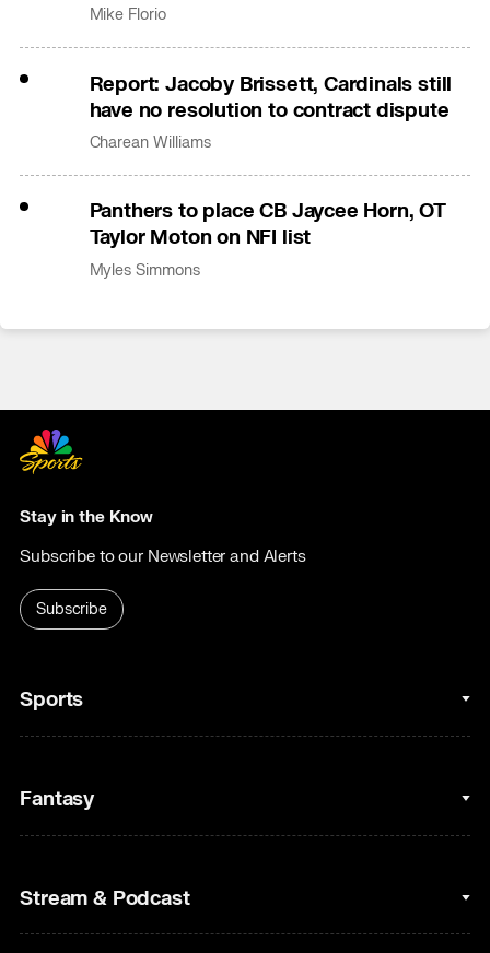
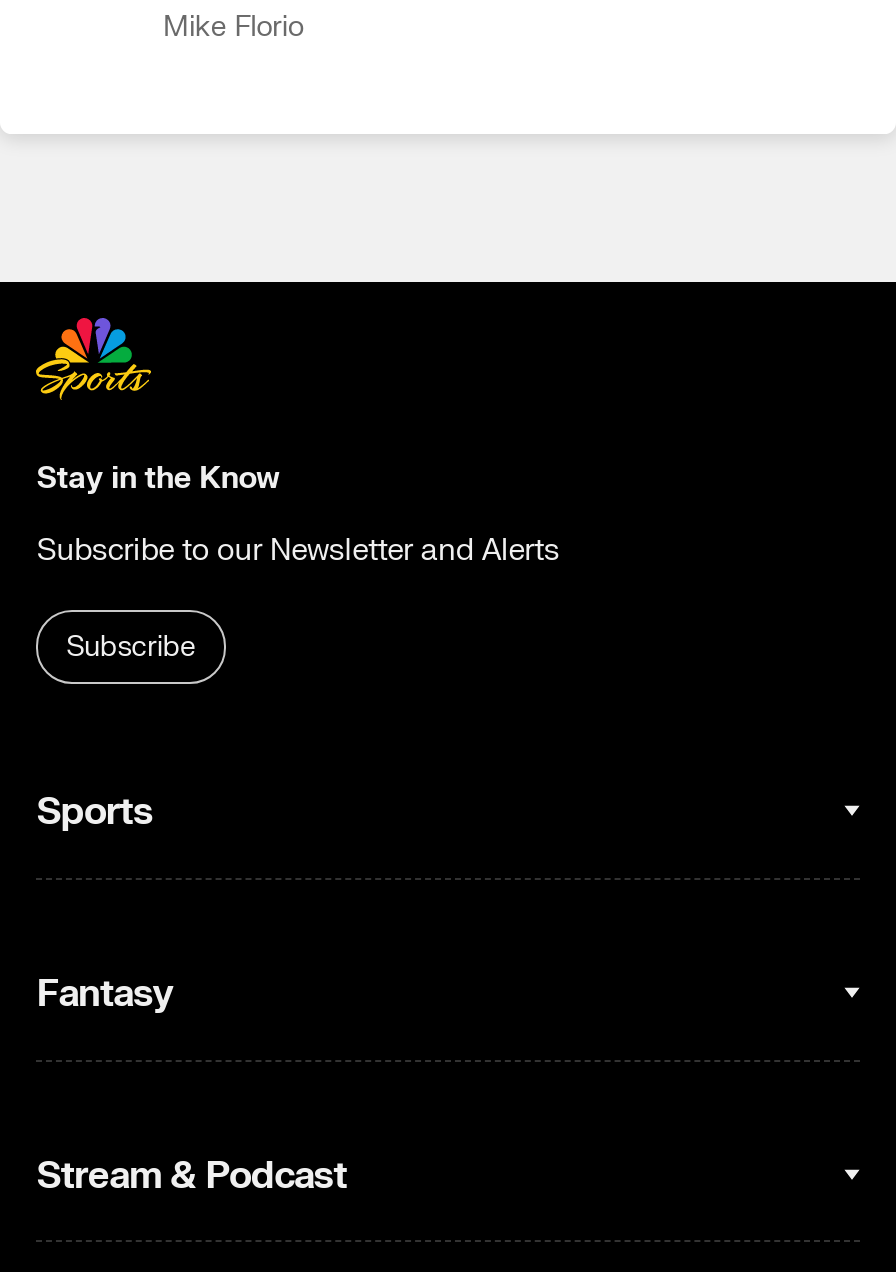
- Report: Jacoby Brissett, Cardinals still
- have no resolution to contract dispute
- Charean Williams
- Panthers to place CB Jaycee Horn, OT
- Taylor Moton on NFI list
- Myles Simmons
